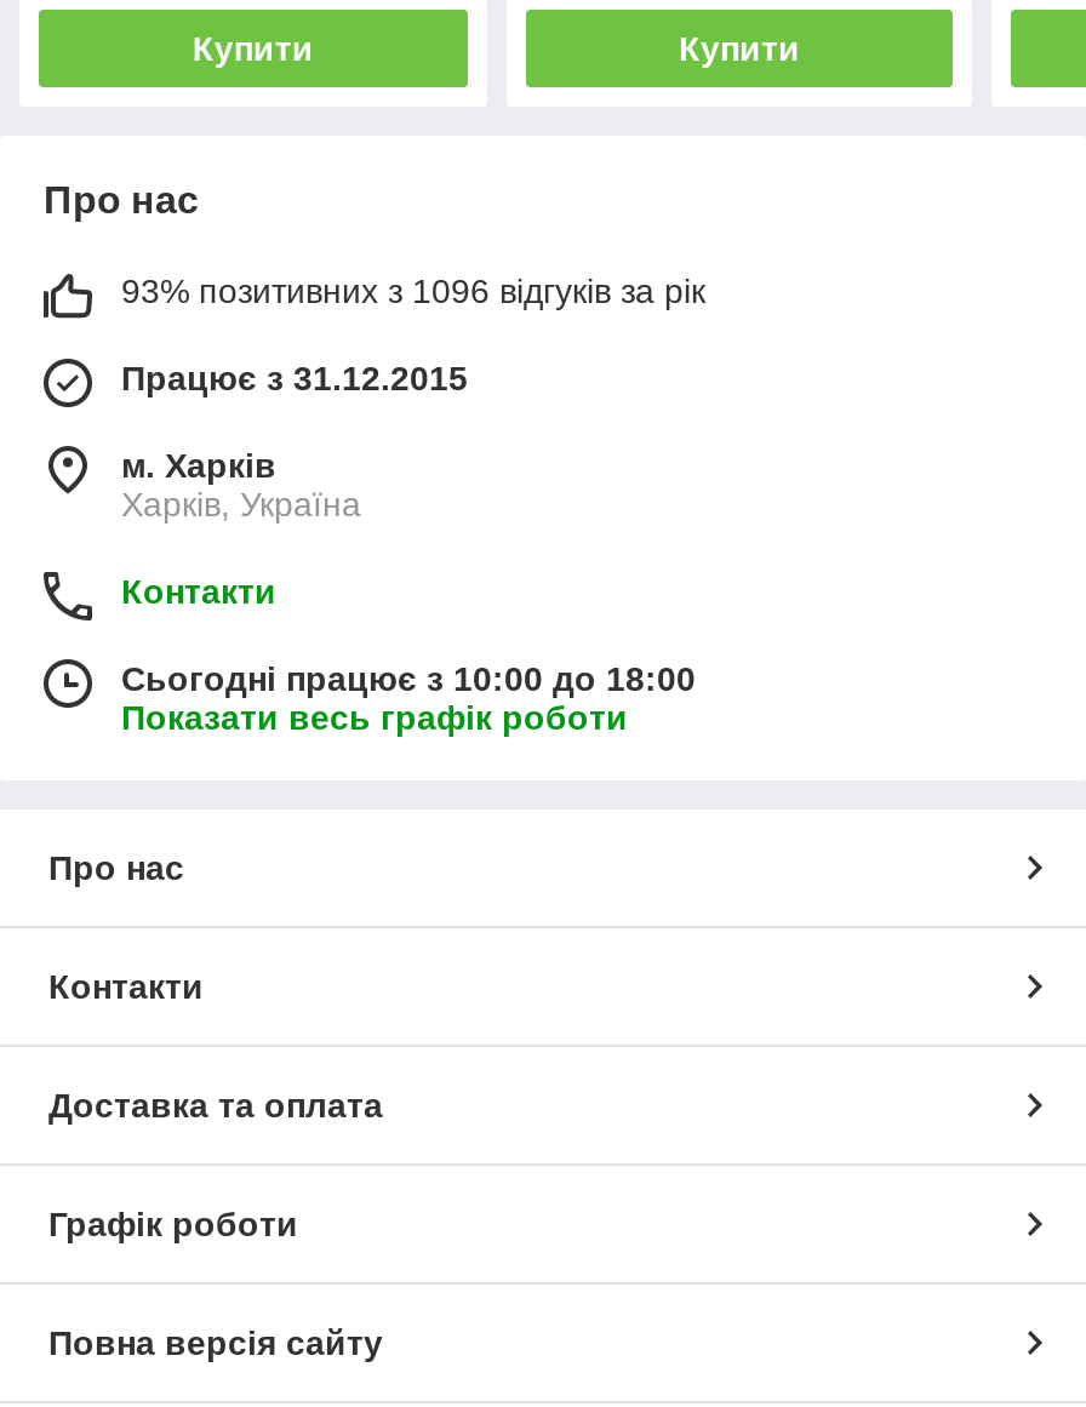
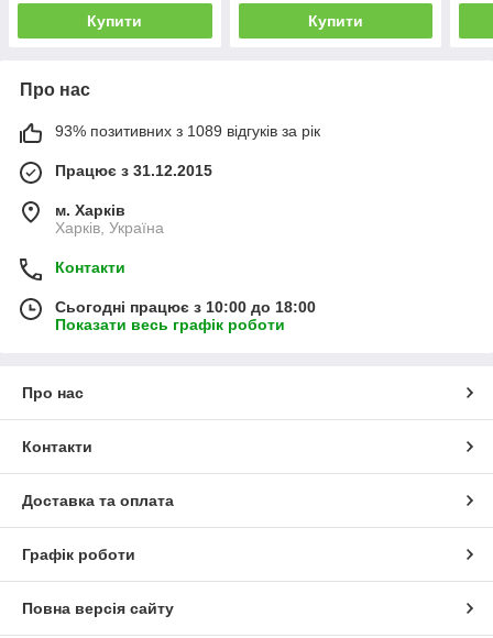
- 93% позитивних з 1096 відгуків за рік
+ 93% позитивних з 1089 відгуків за рік
